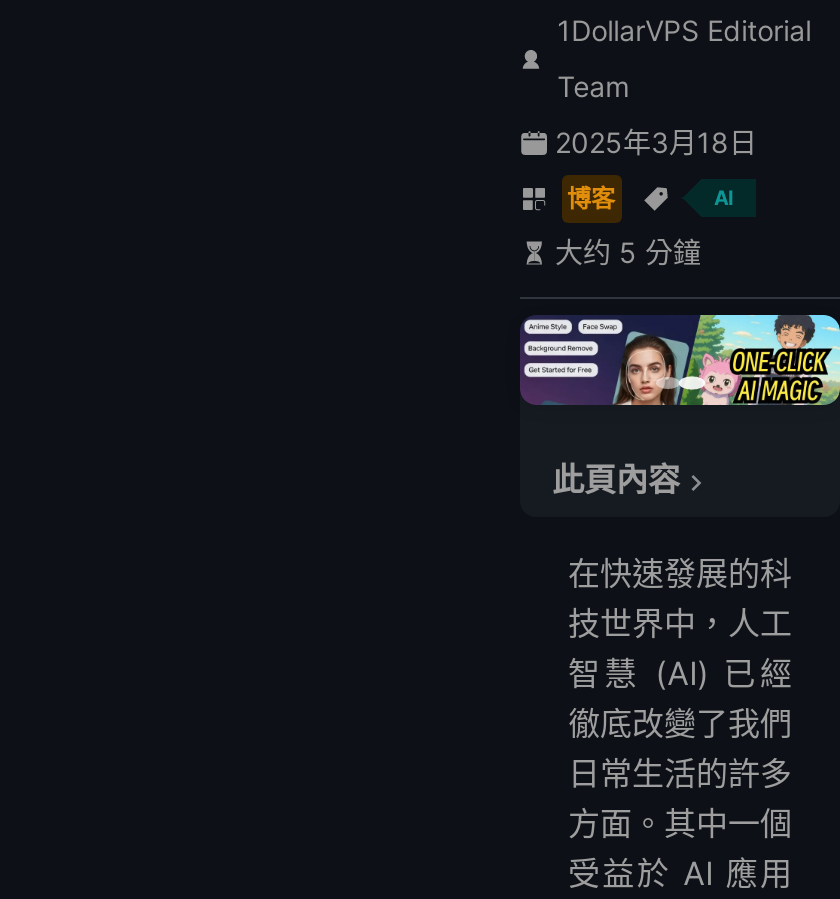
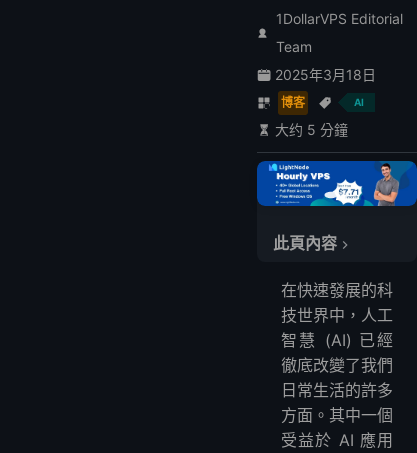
- [image]
+ [image]
